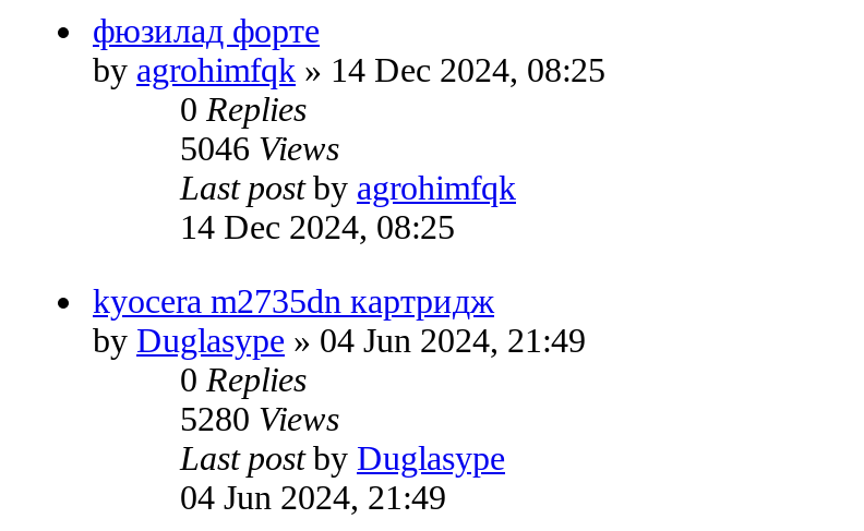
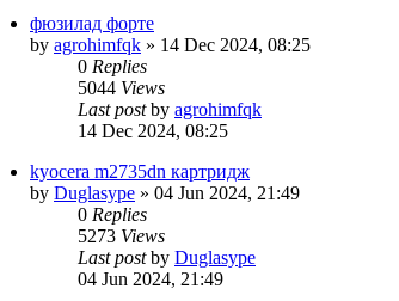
- 5046 Views
+ 5044 Views

- 5280 Views
+ 5273 Views
